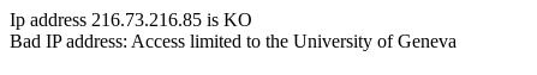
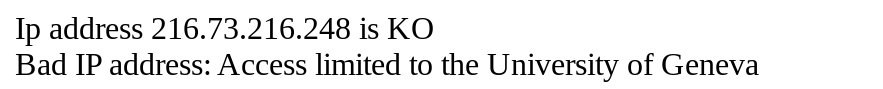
- Ip address 216.73.216.85 is KO
+ Ip address 216.73.216.248 is KO
